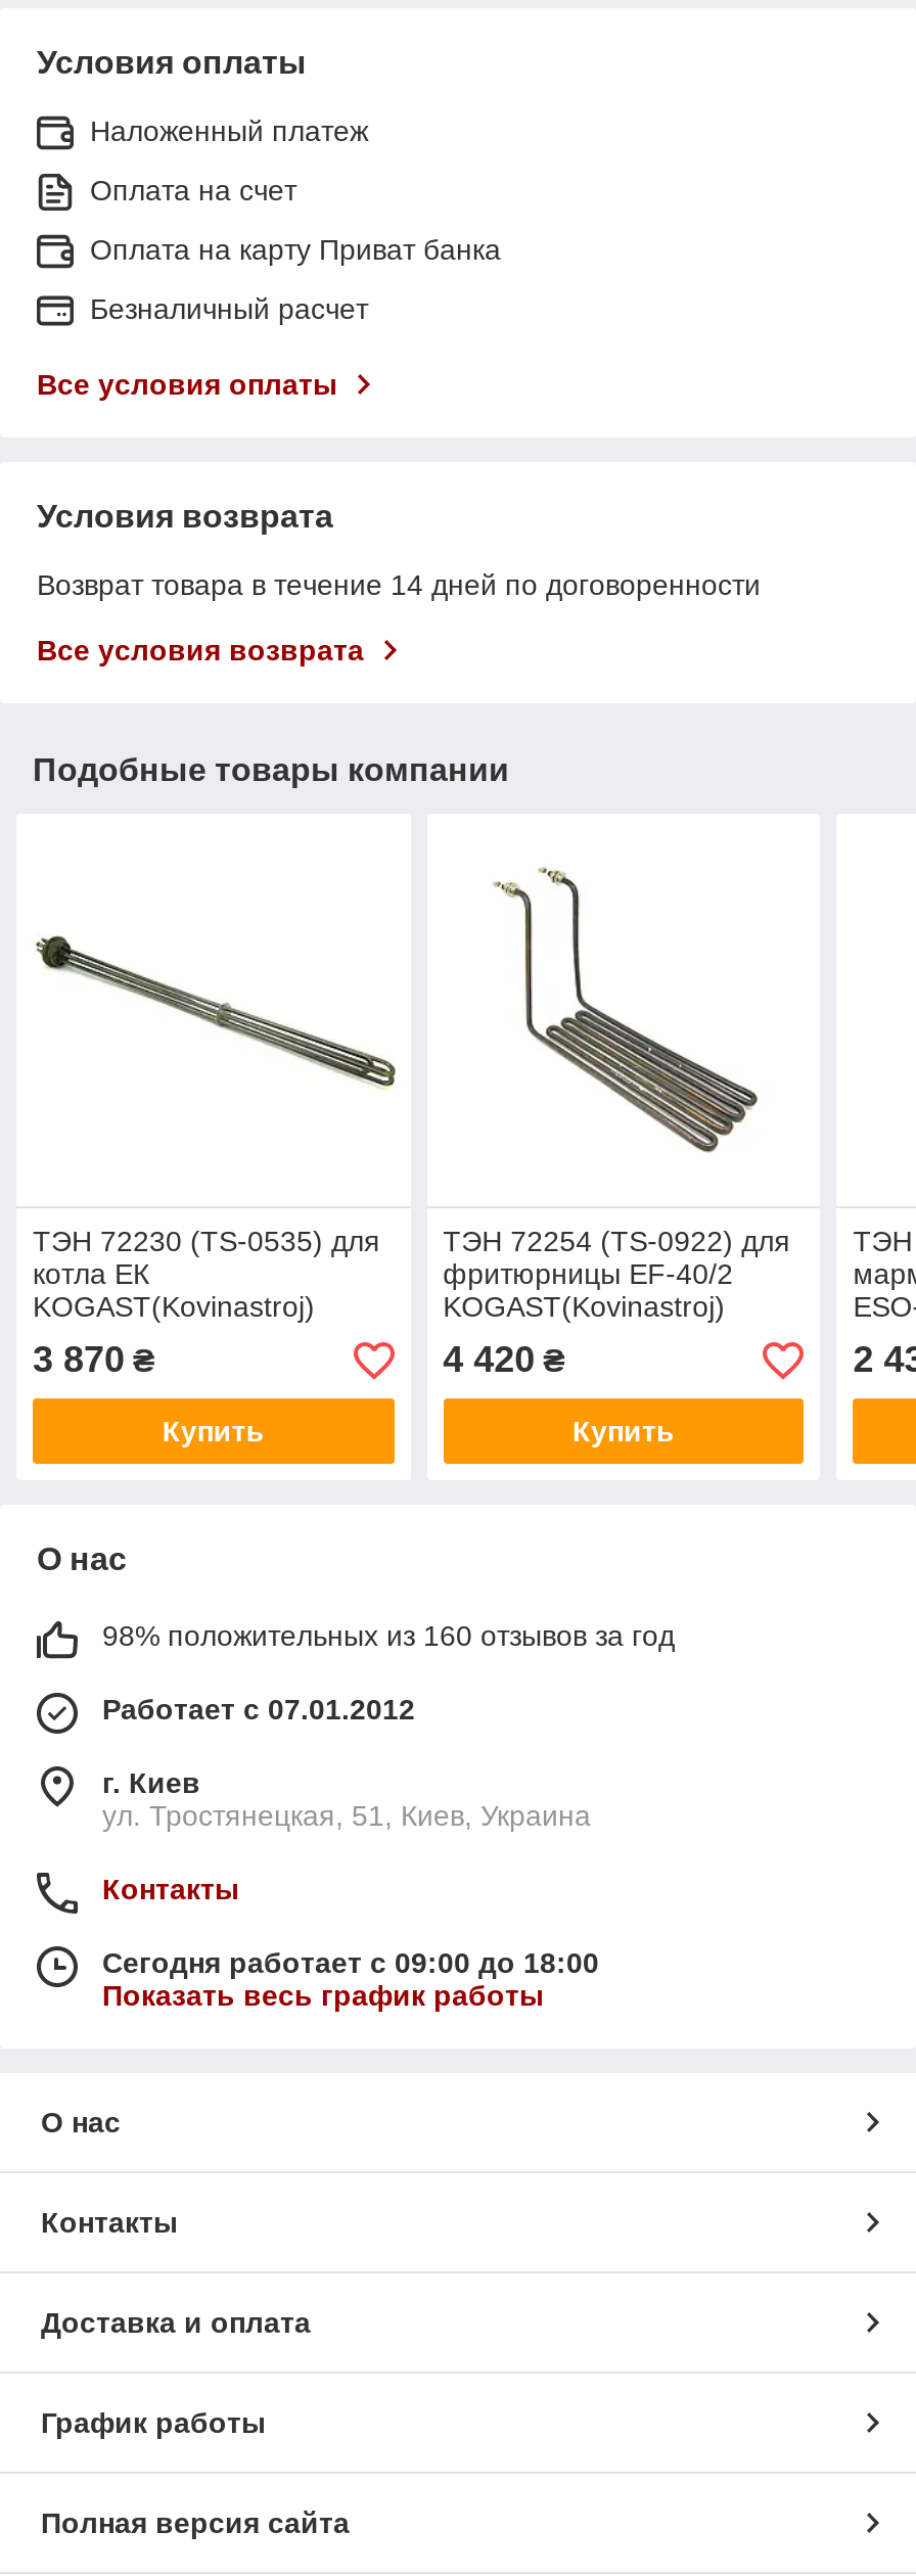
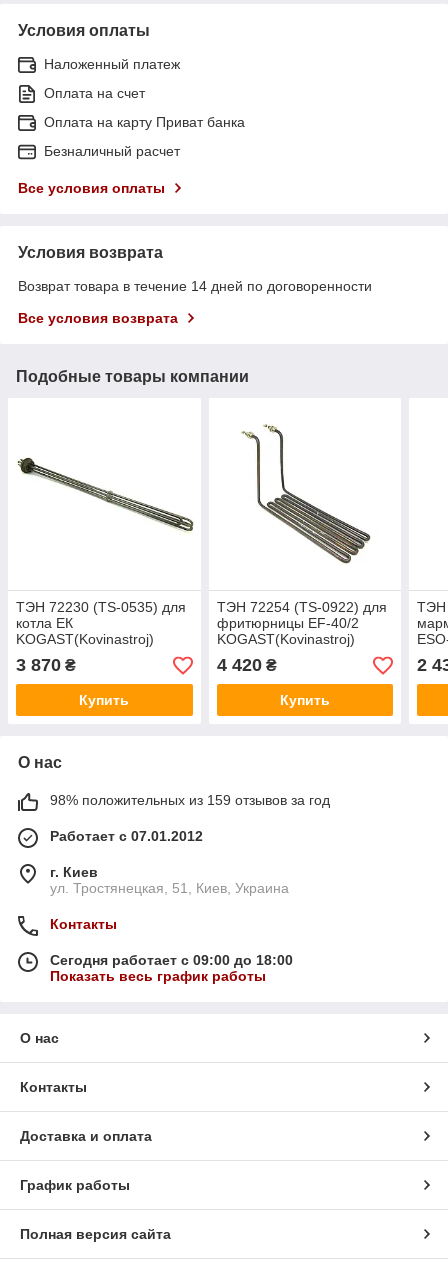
- 98% положительных из 160 отзывов за год
+ 98% положительных из 159 отзывов за год
